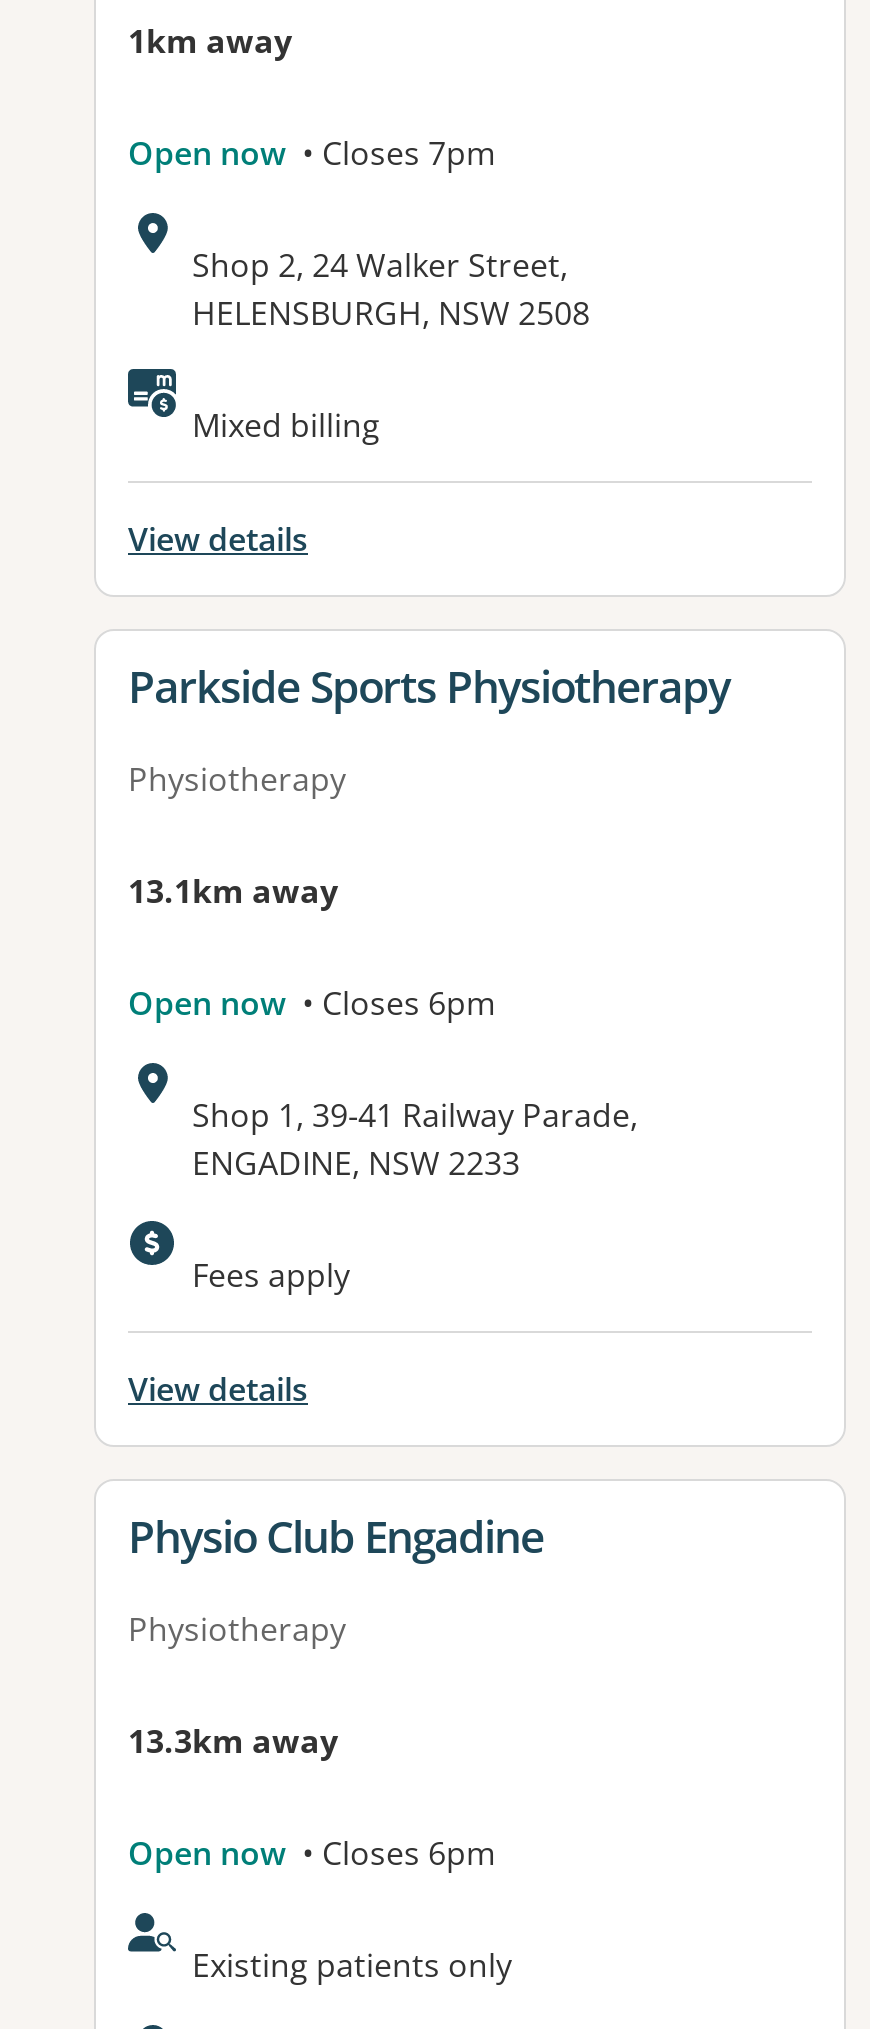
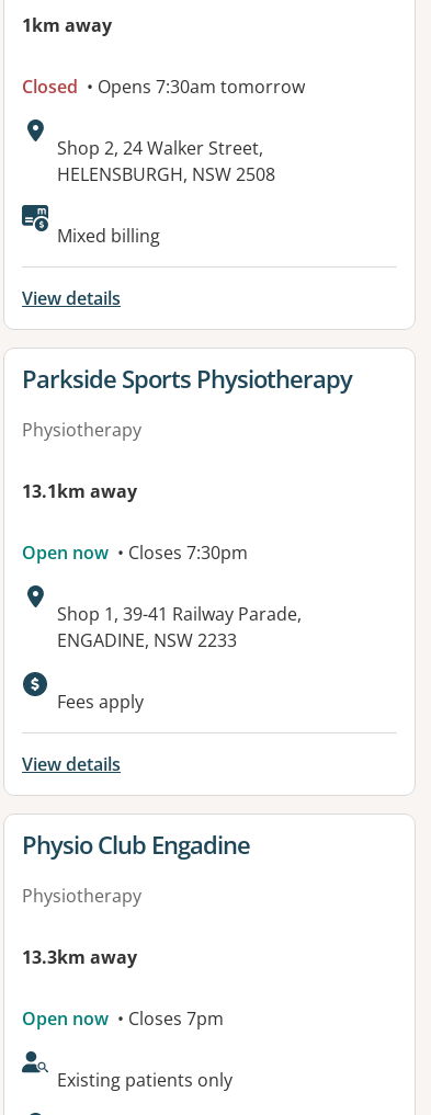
+ Closed • Opens 7:30am tomorrow

moved down: Open now • Closes 7pm

- Open now • Closes 6pm
+ Open now • Closes 7:30pm

- Open now • Closes 6pm
